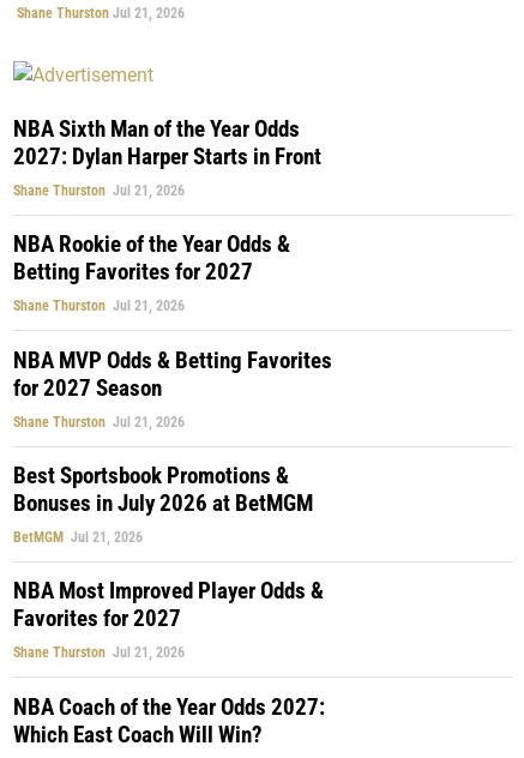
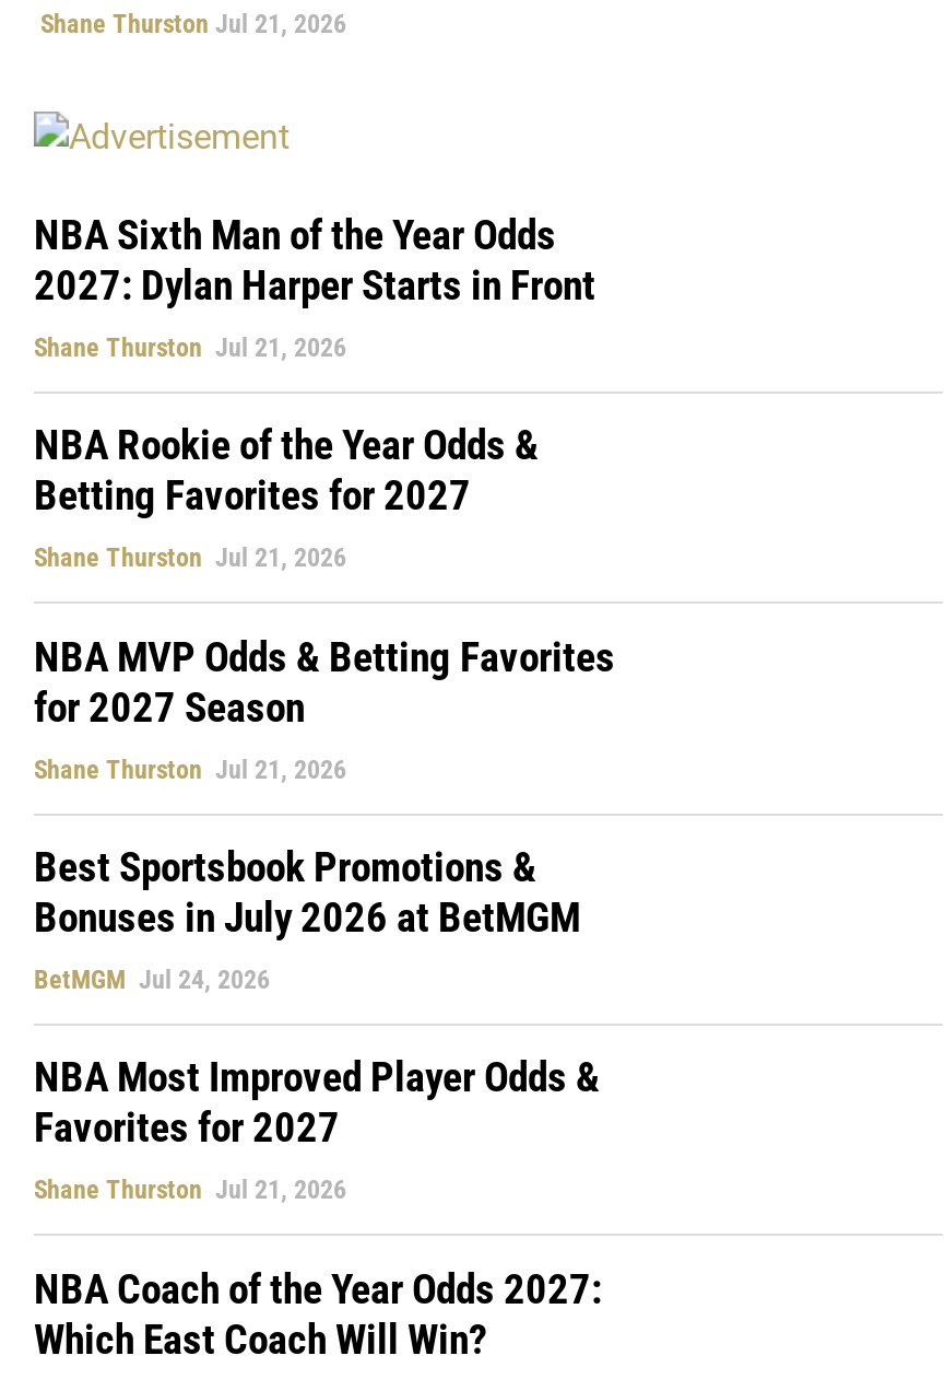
- BetMGM Jul 21, 2026
+ BetMGM Jul 24, 2026
